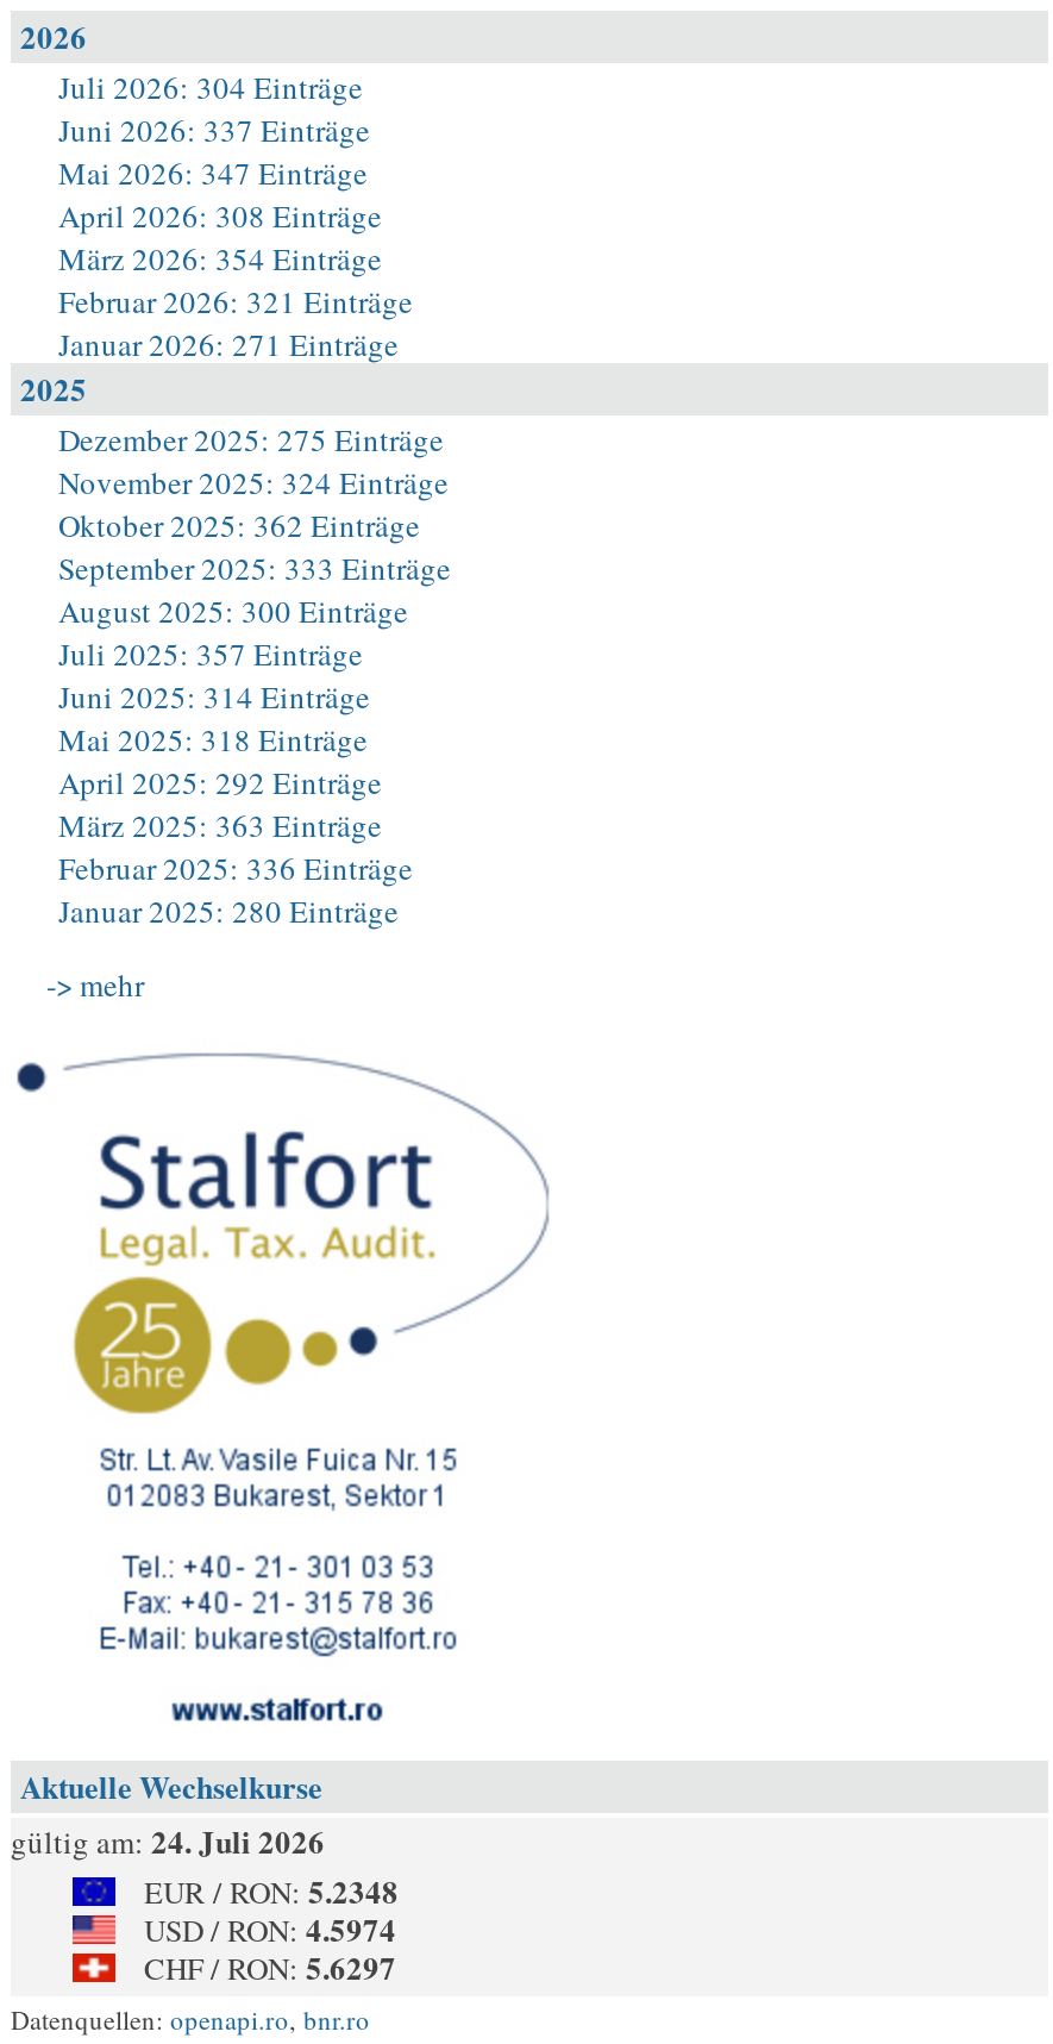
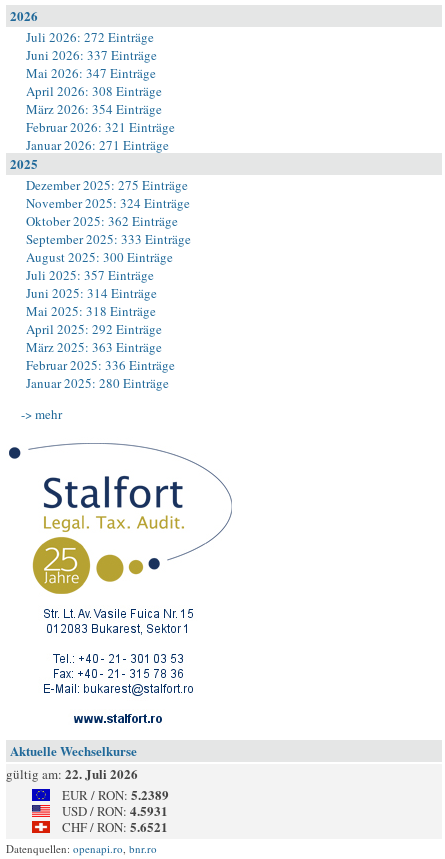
- Juli 2026: 304 Einträge
+ Juli 2026: 272 Einträge

- gültig am: 24. Juli 2026
+ gültig am: 22. Juli 2026

- EUR / RON: 5.2348
+ EUR / RON: 5.2389

- USD / RON: 4.5974
+ USD / RON: 4.5931

- CHF / RON: 5.6297
+ CHF / RON: 5.6521
